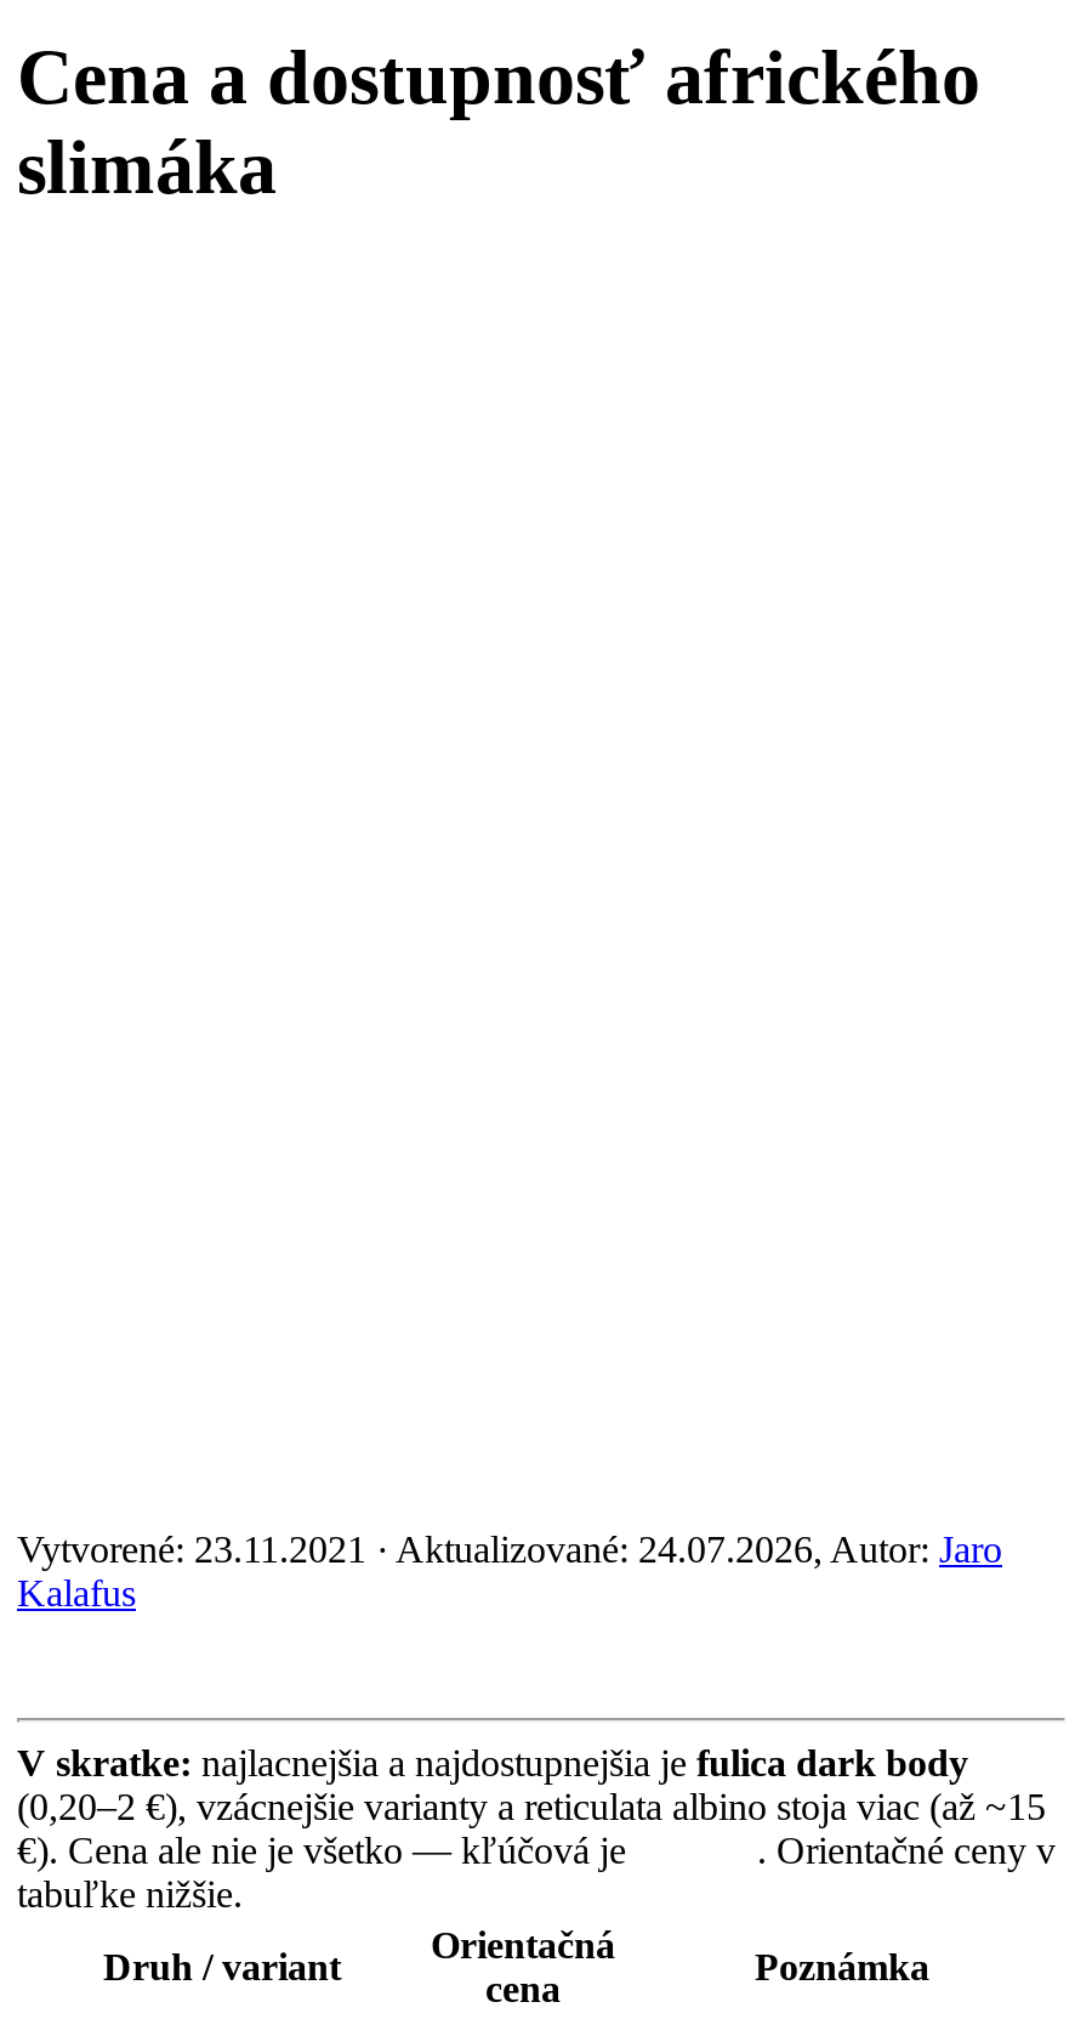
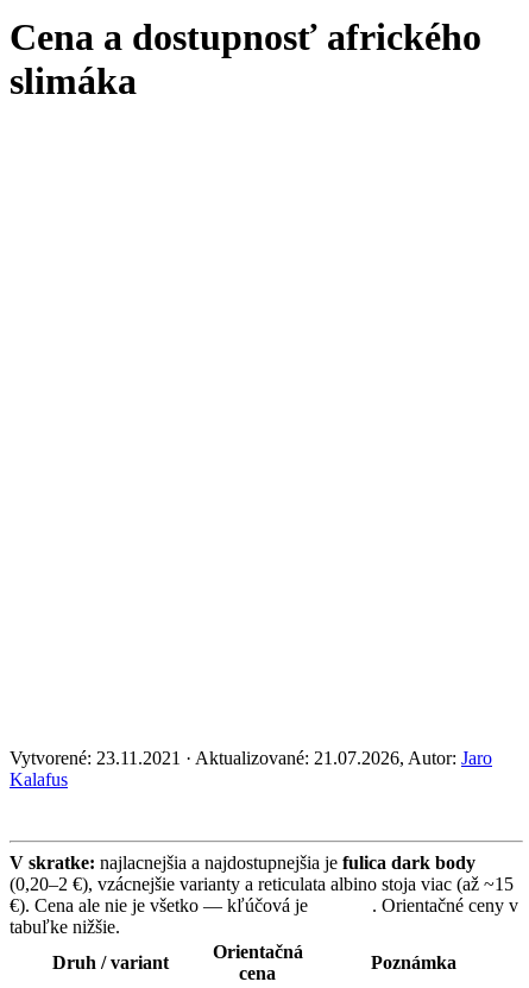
- Vytvorené: 23.11.2021 · Aktualizované: 24.07.2026, Autor: Jaro
+ Vytvorené: 23.11.2021 · Aktualizované: 21.07.2026, Autor: Jaro
